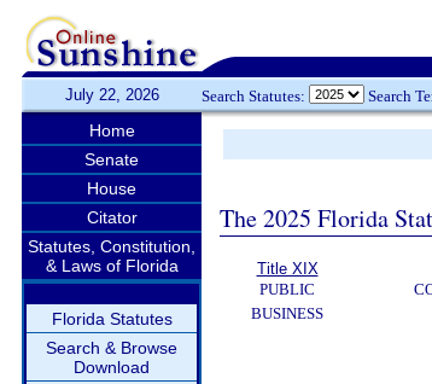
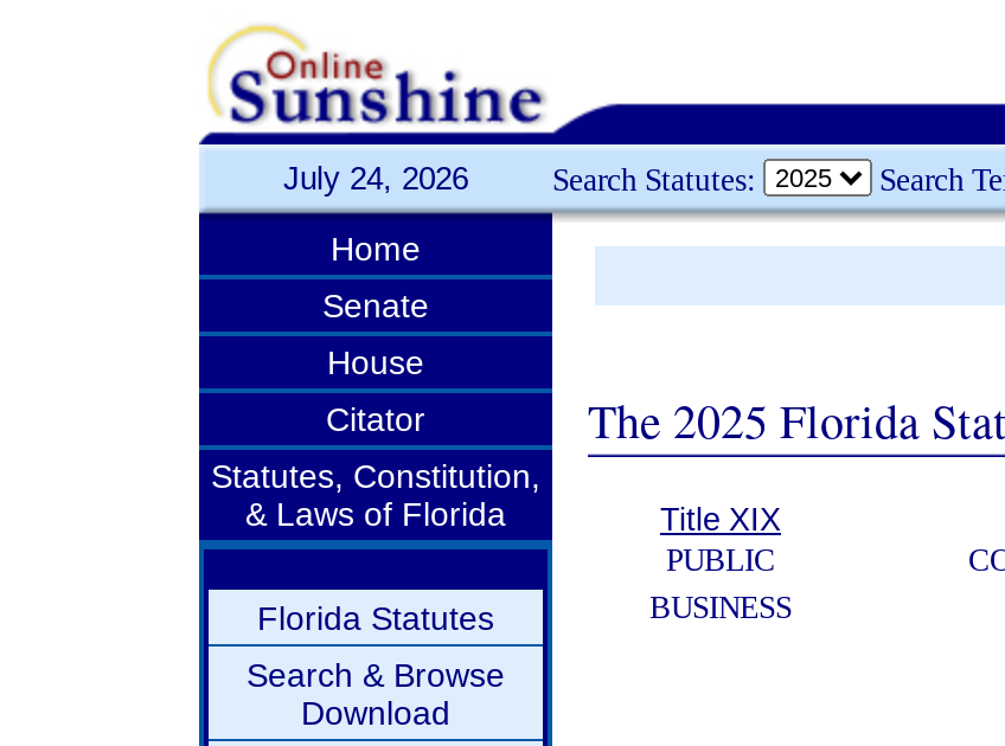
- July 22, 2026
+ July 24, 2026
